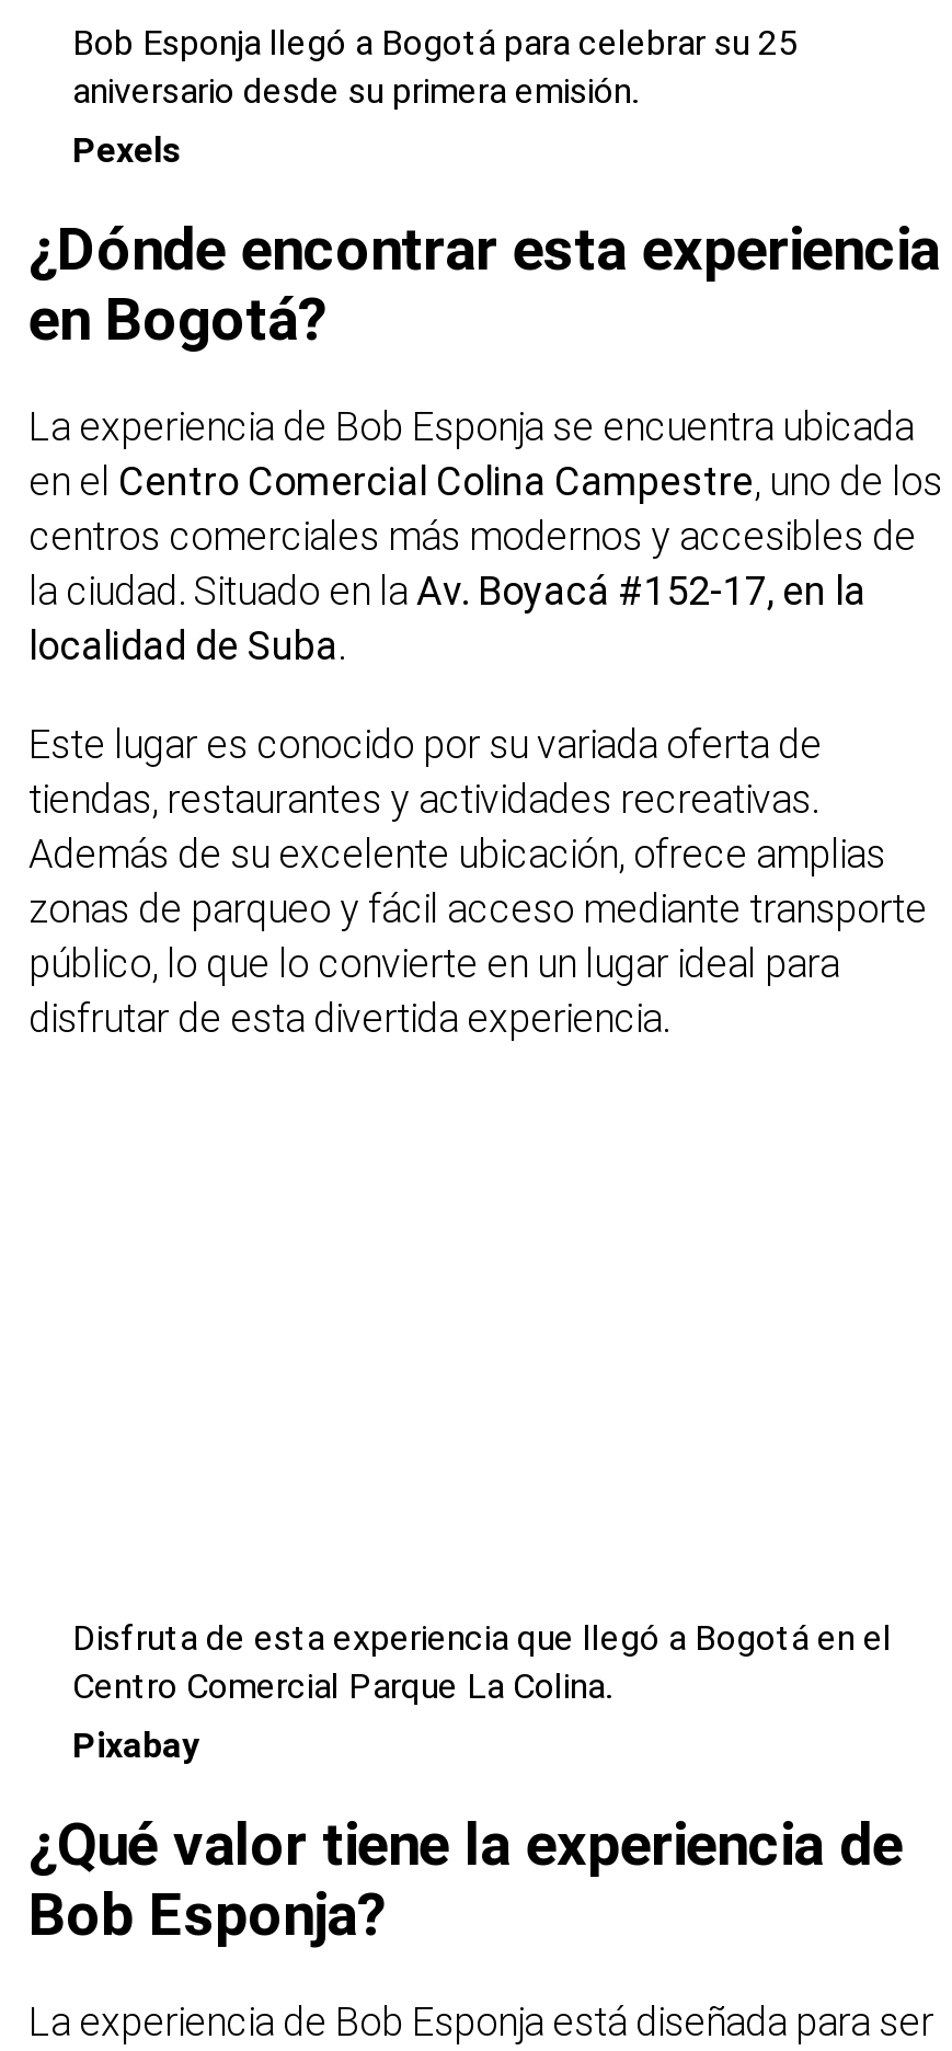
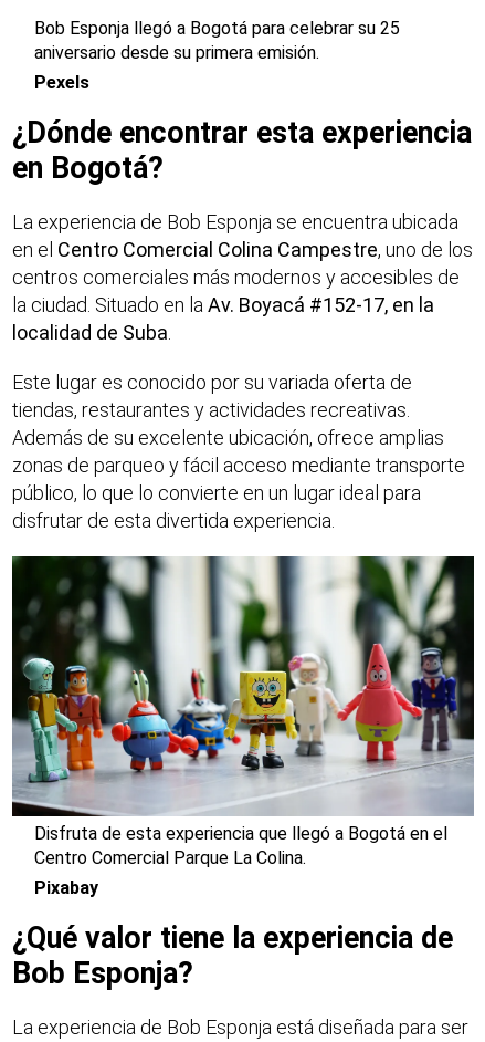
+ [image]
